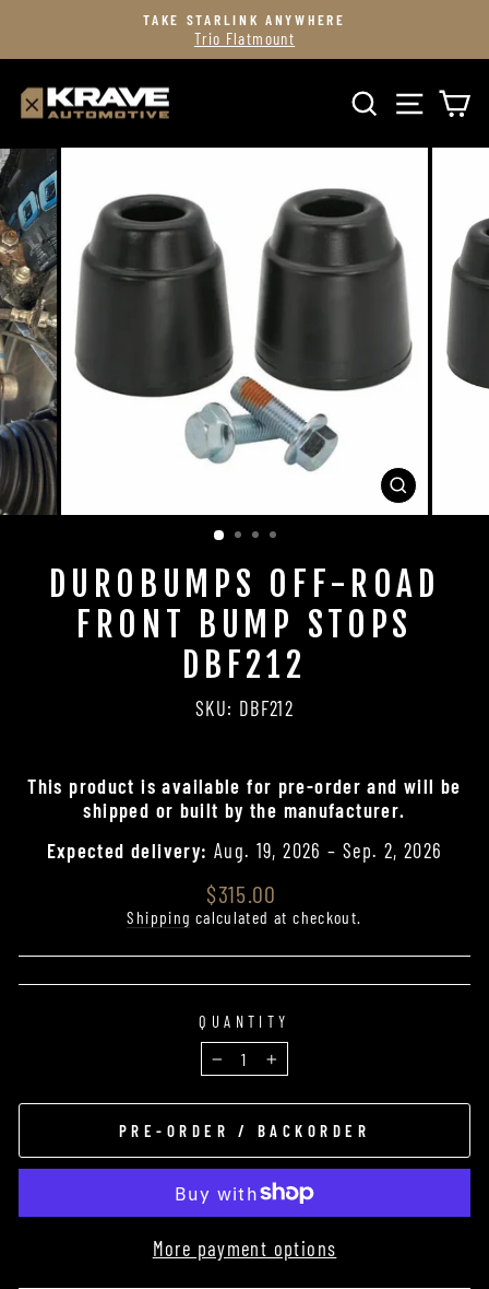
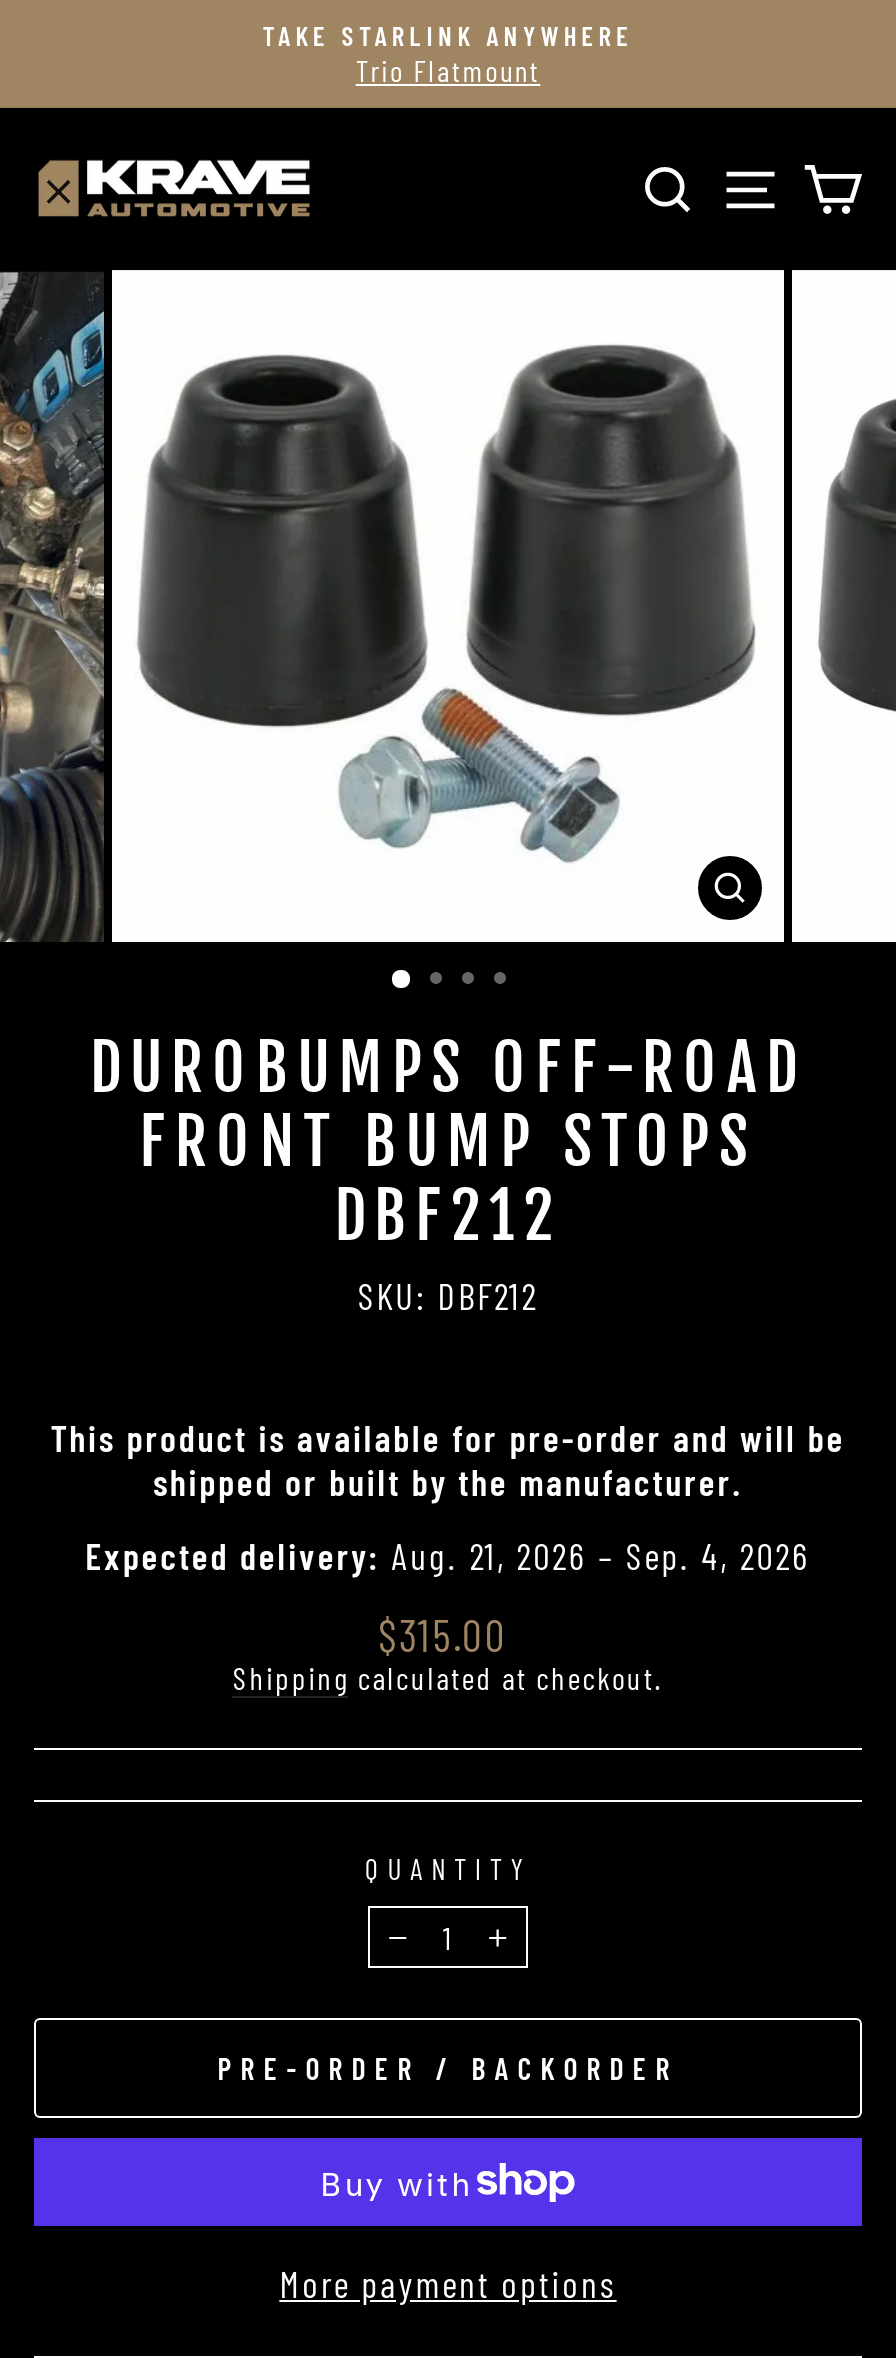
- Expected delivery: Aug. 19, 2026 – Sep. 2, 2026
+ Expected delivery: Aug. 21, 2026 – Sep. 4, 2026
